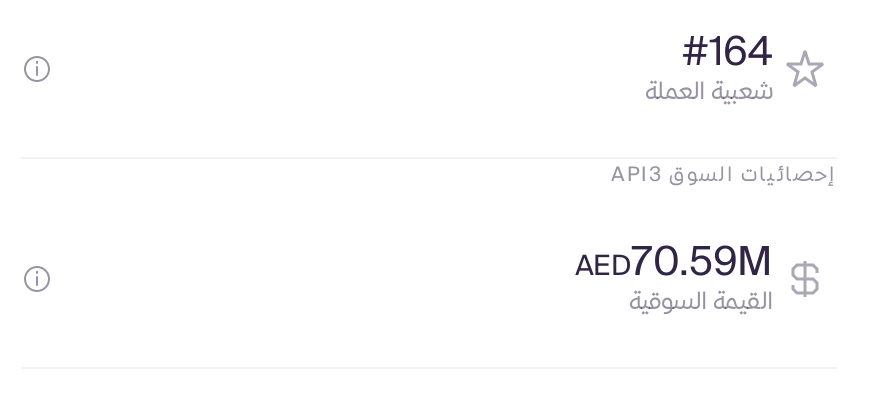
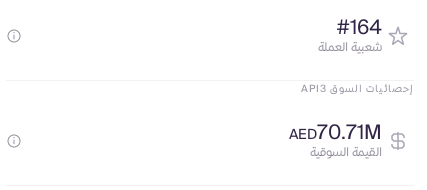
- AED 70.59M
+ AED 70.71M
